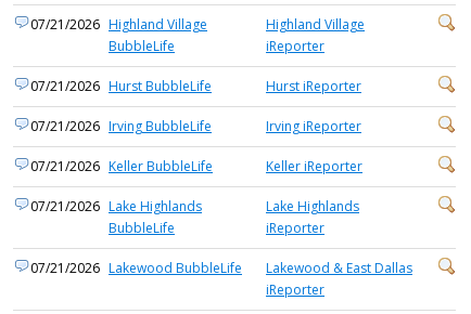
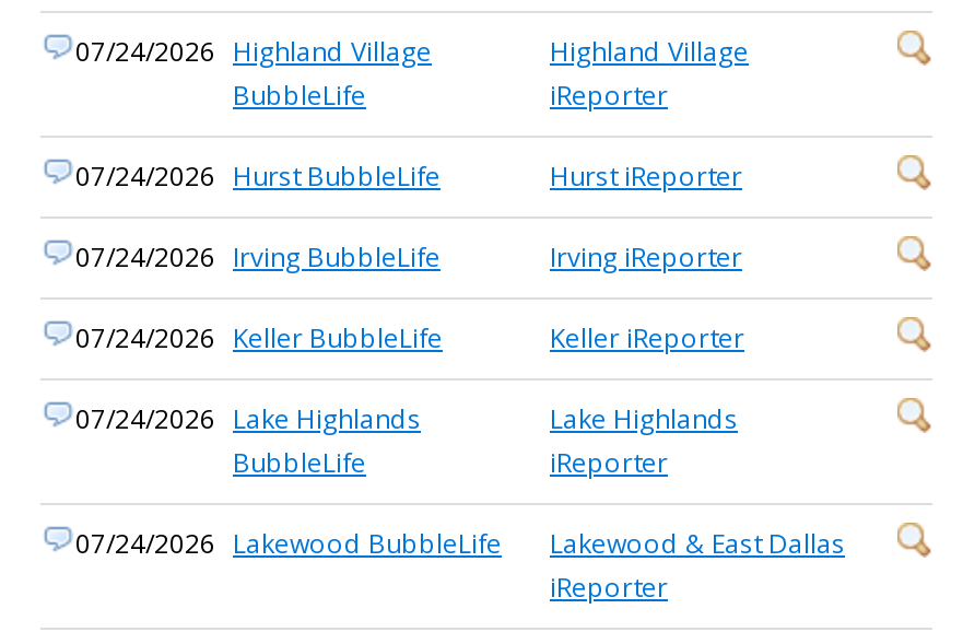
- 07/21/2026 Highland Village
+ 07/24/2026 Highland Village

- 07/21/2026 Hurst BubbleLife
+ 07/24/2026 Hurst BubbleLife

- 07/21/2026 Irving BubbleLife
+ 07/24/2026 Irving BubbleLife

- 07/21/2026 Keller BubbleLife
+ 07/24/2026 Keller BubbleLife

- 07/21/2026 Lake Highlands
+ 07/24/2026 Lake Highlands

- 07/21/2026 Lakewood BubbleLife
+ 07/24/2026 Lakewood BubbleLife
